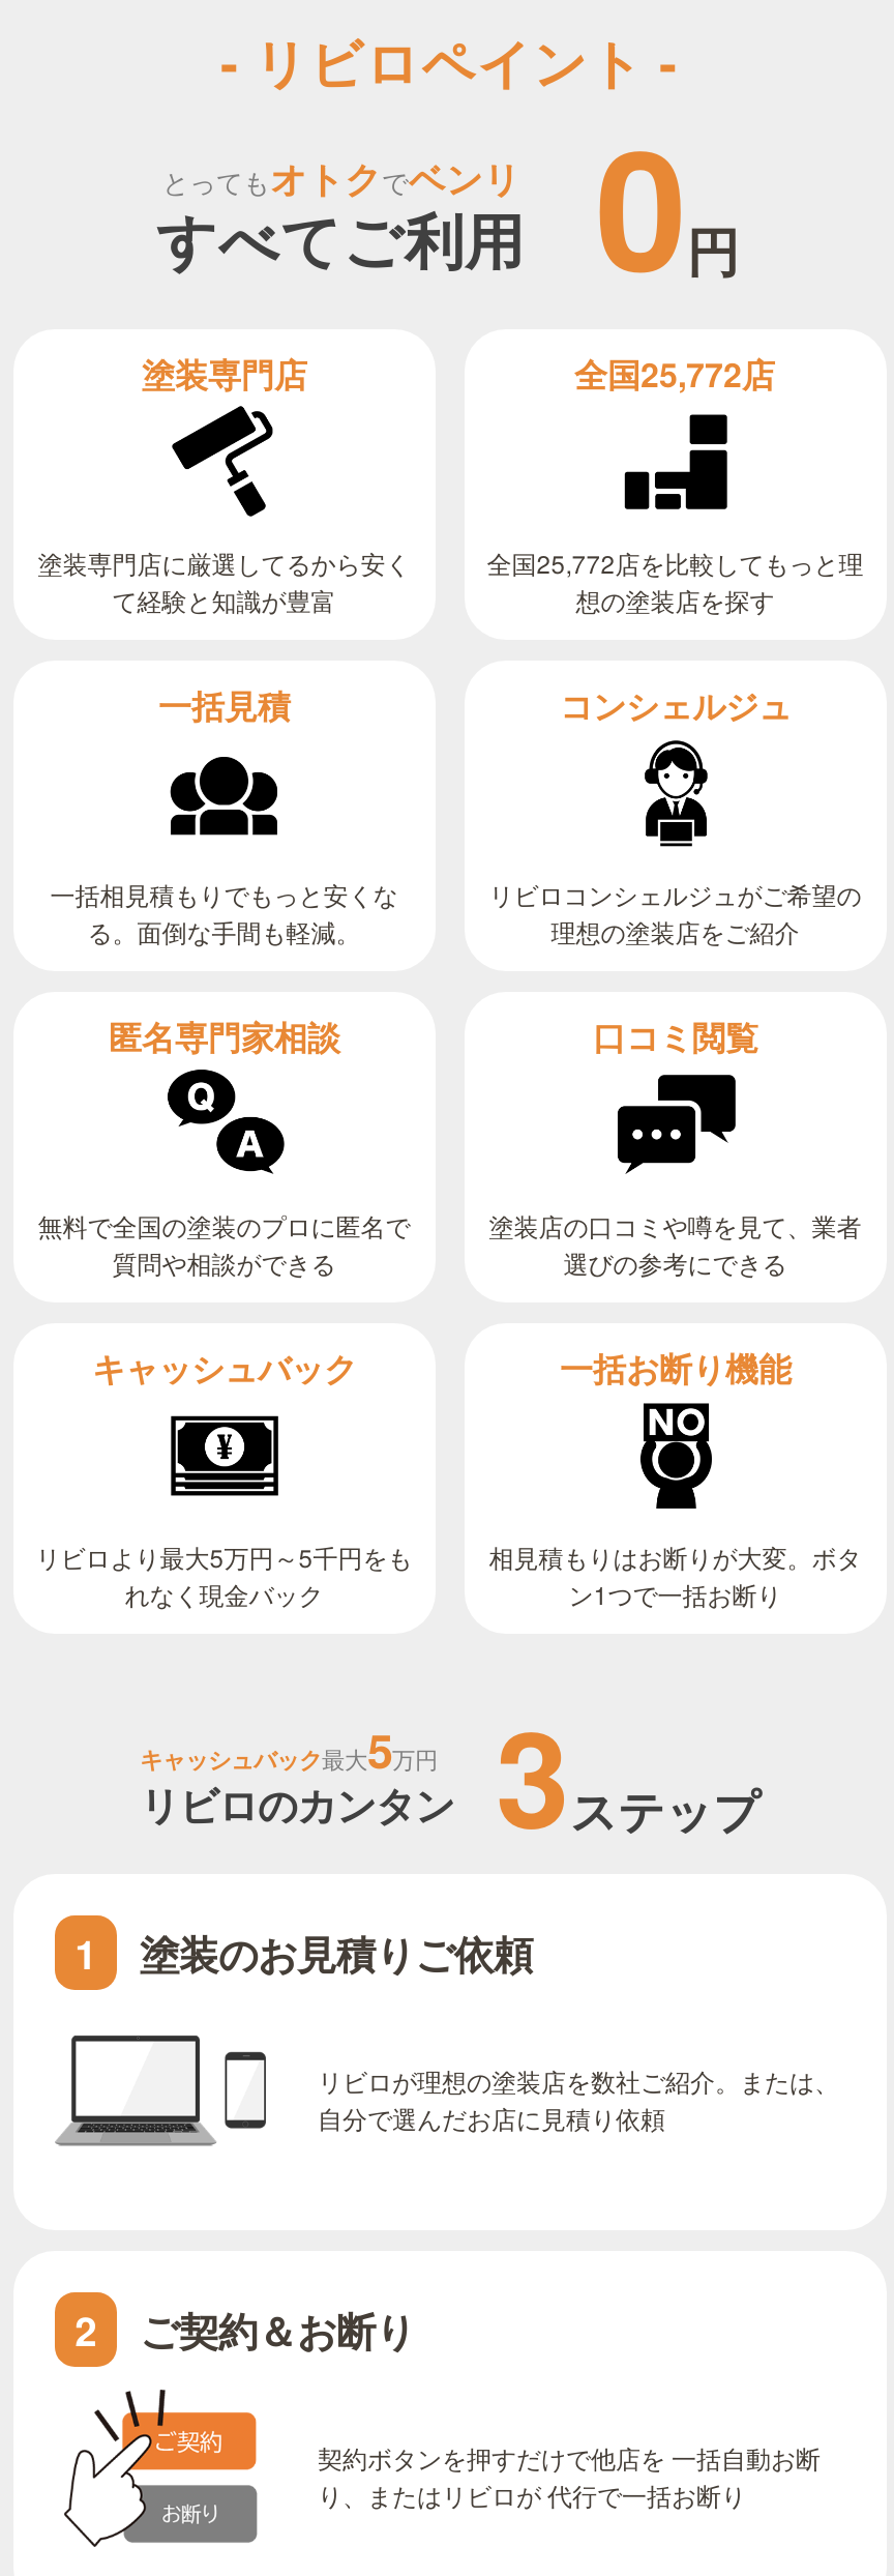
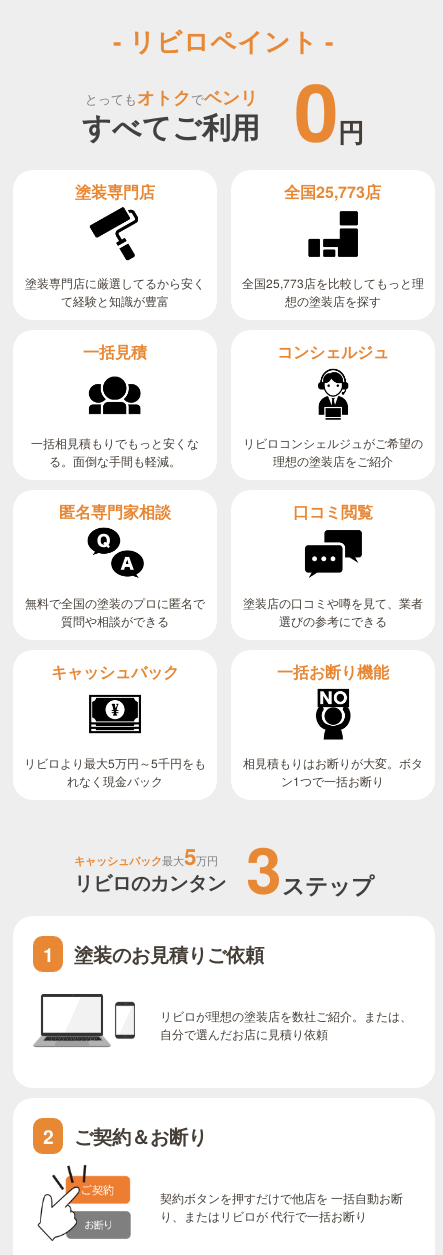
- 全国25,772店
+ 全国25,773店

- 全国25,772店を比較してもっと理
+ 全国25,773店を比較してもっと理
